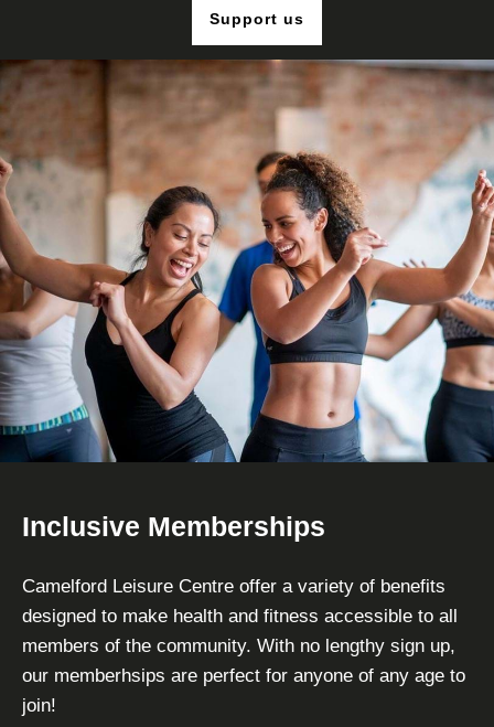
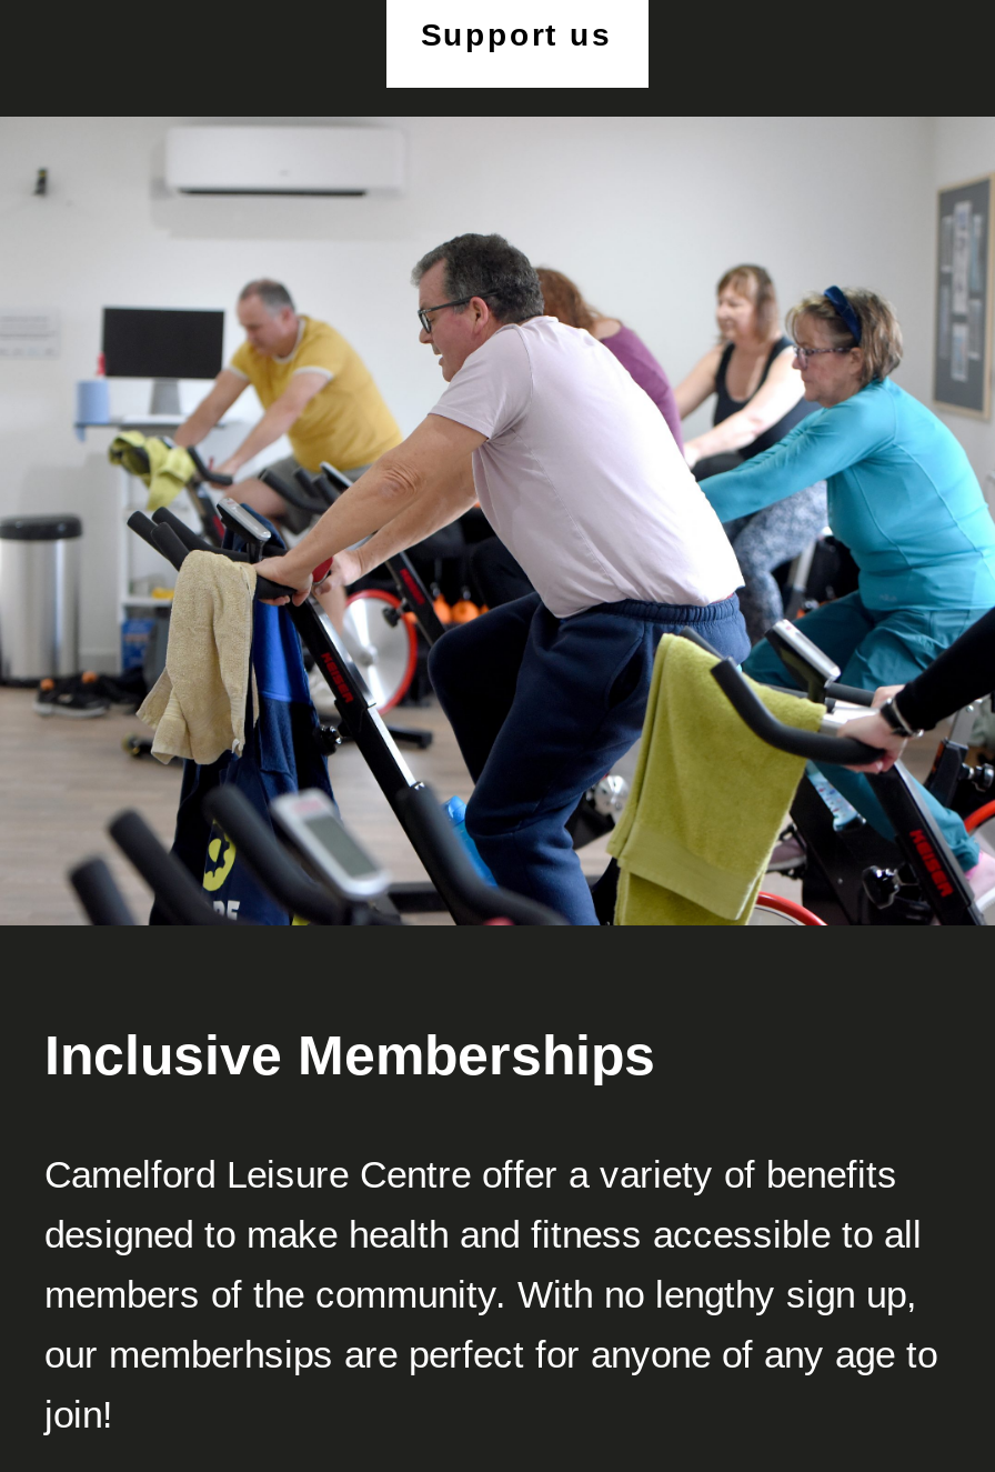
- [image]
+ [image]
